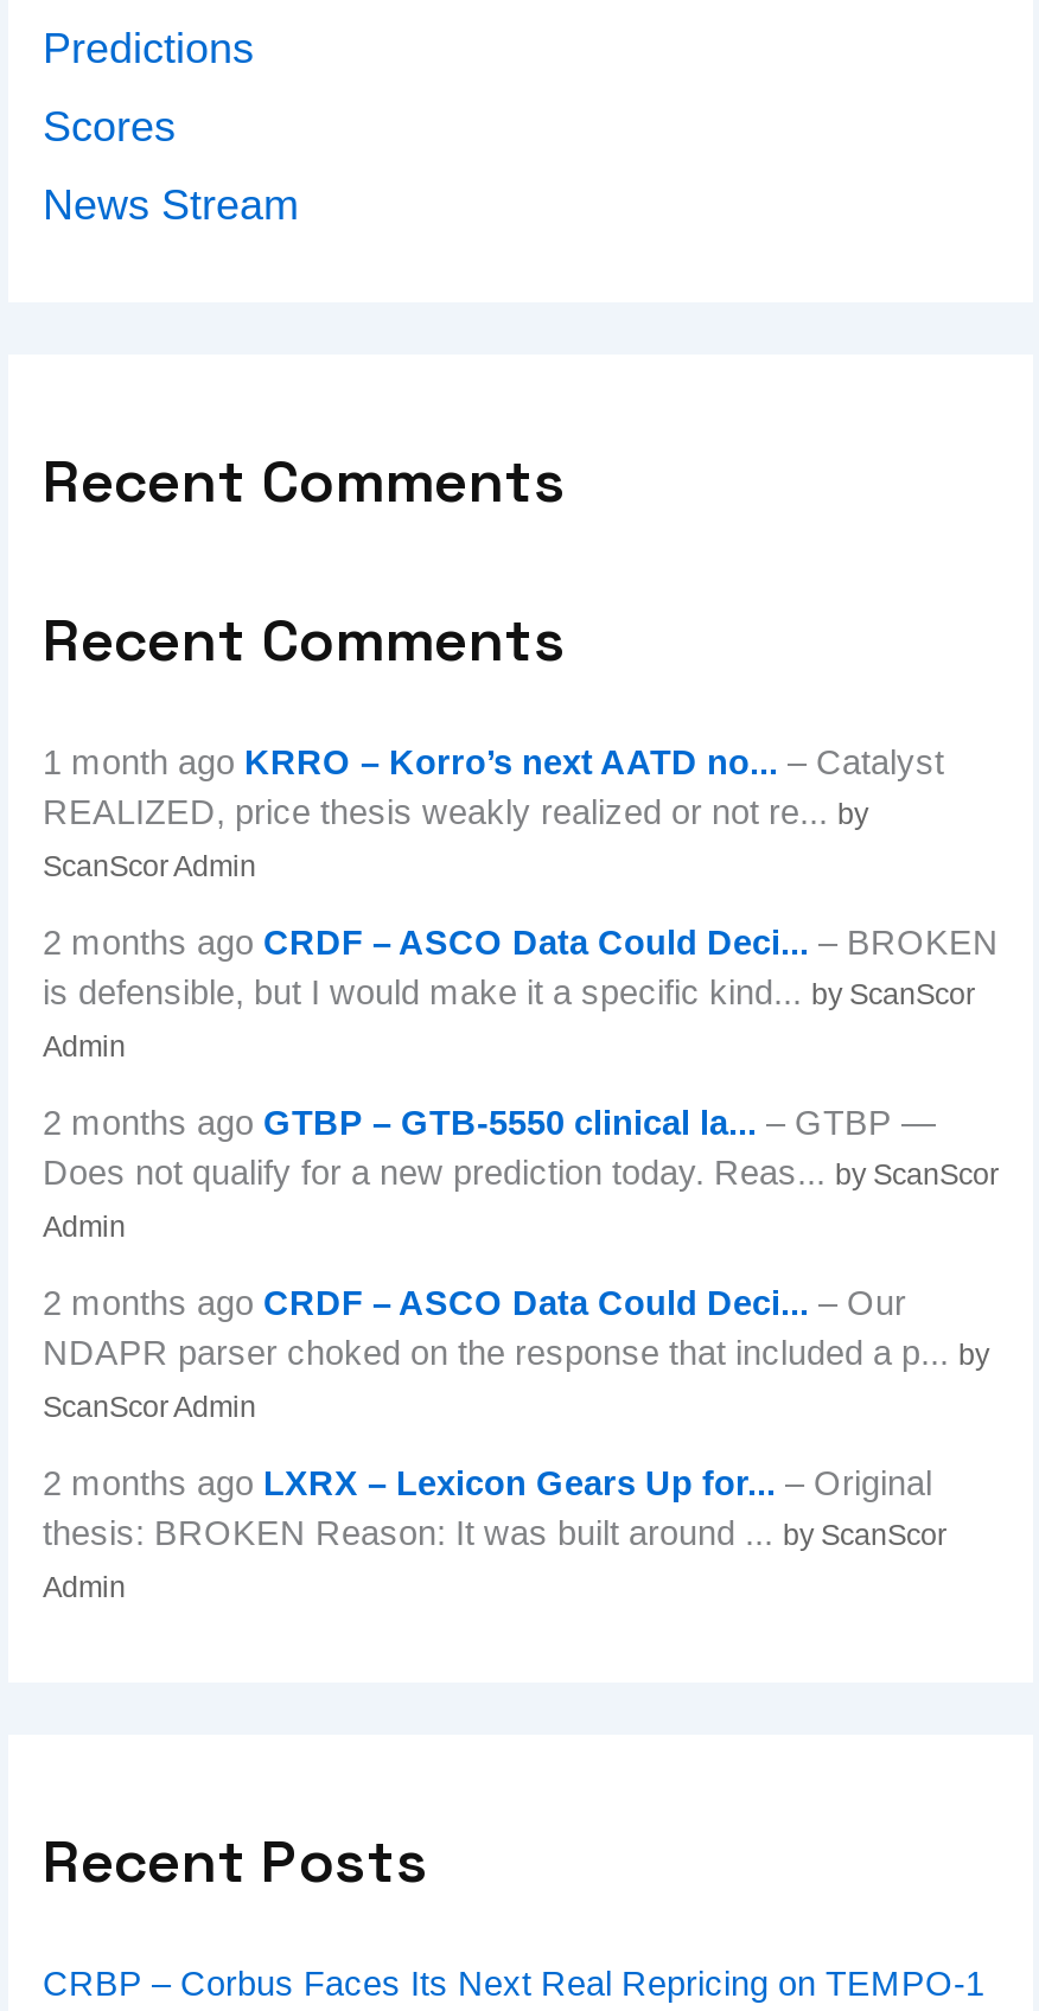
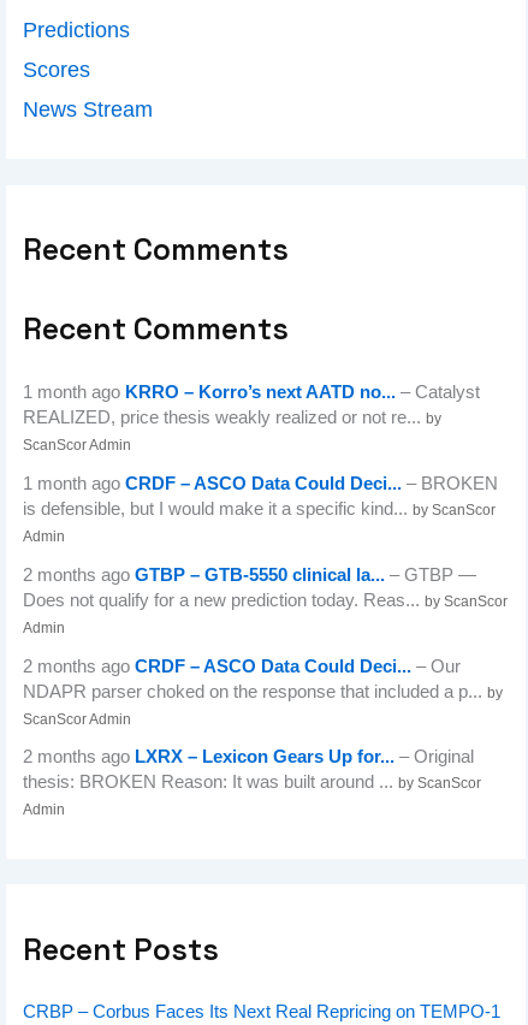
- 2 months ago CRDF – ASCO Data Could Deci... – BROKEN
+ 1 month ago CRDF – ASCO Data Could Deci... – BROKEN
